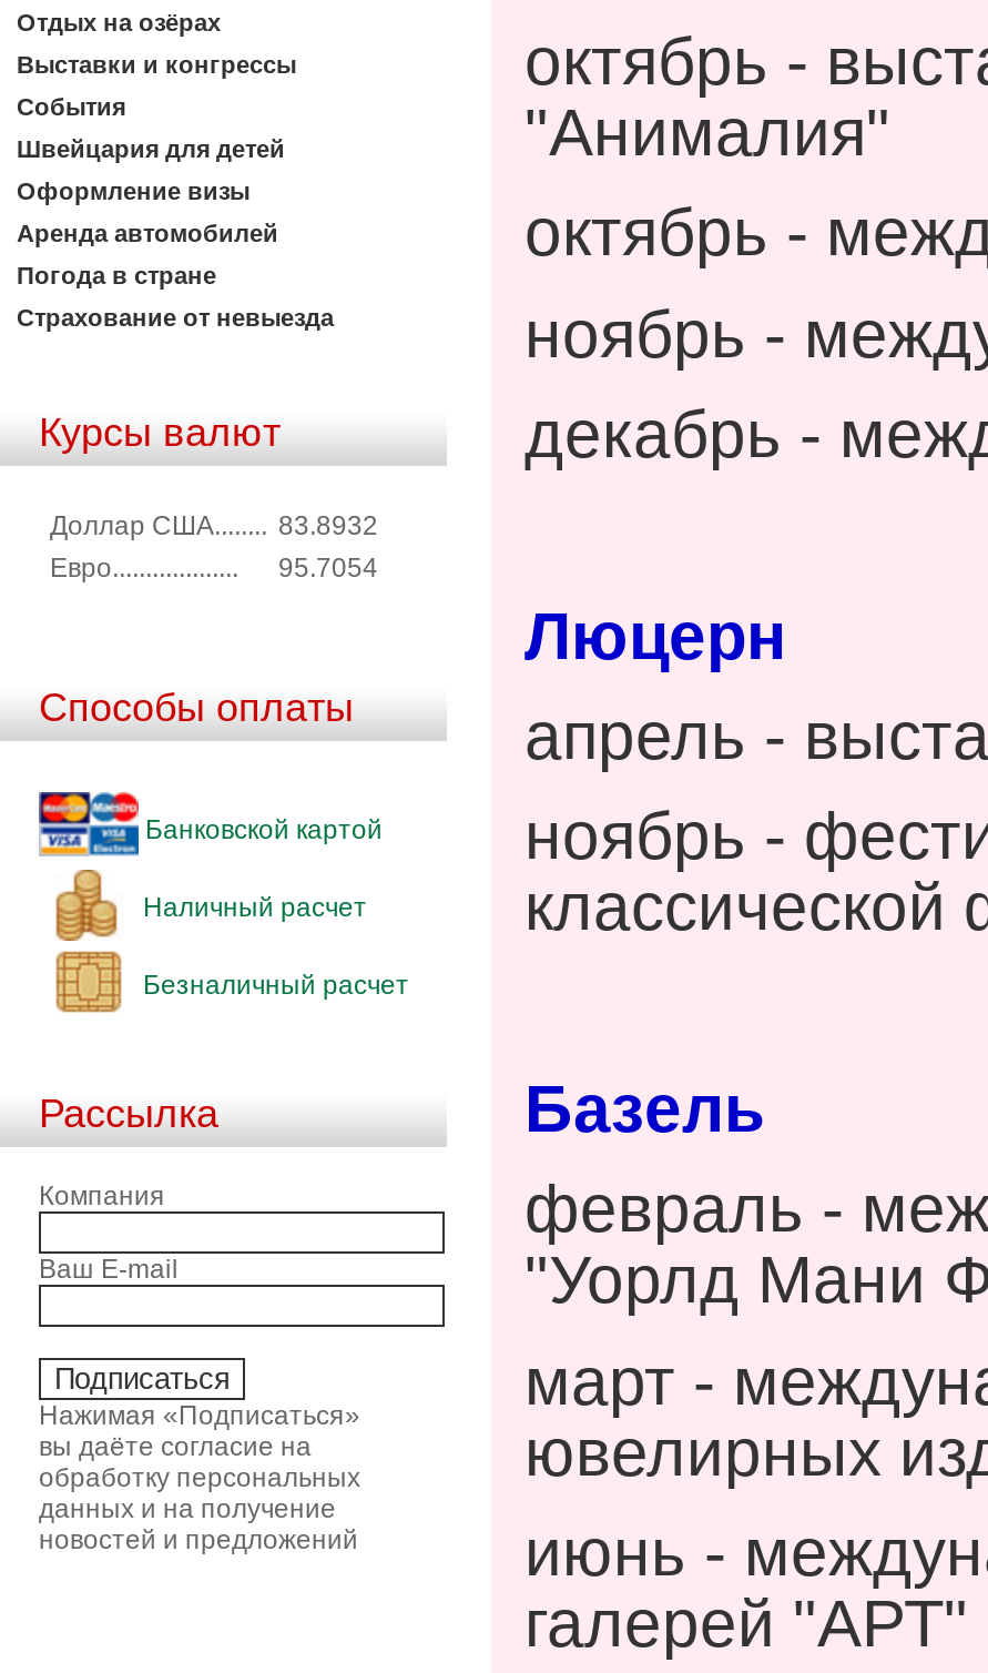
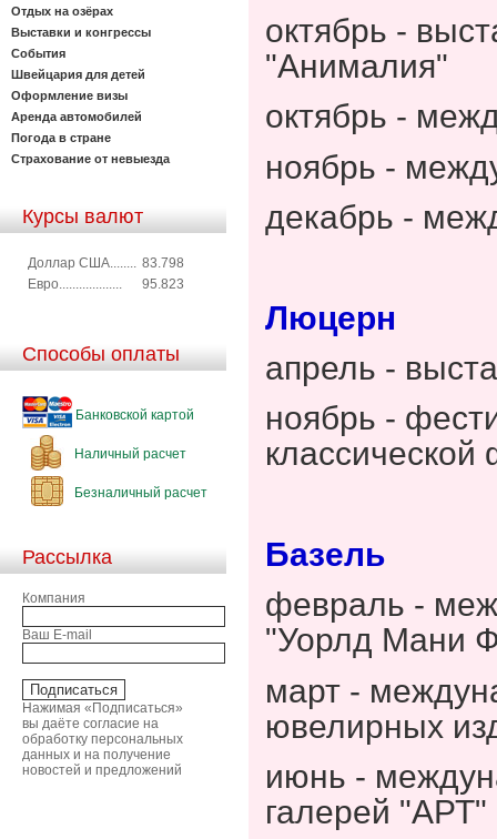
- Доллар США........ 83.8932
+ Доллар США........ 83.798

- Евро................... 95.7054
+ Евро................... 95.823
